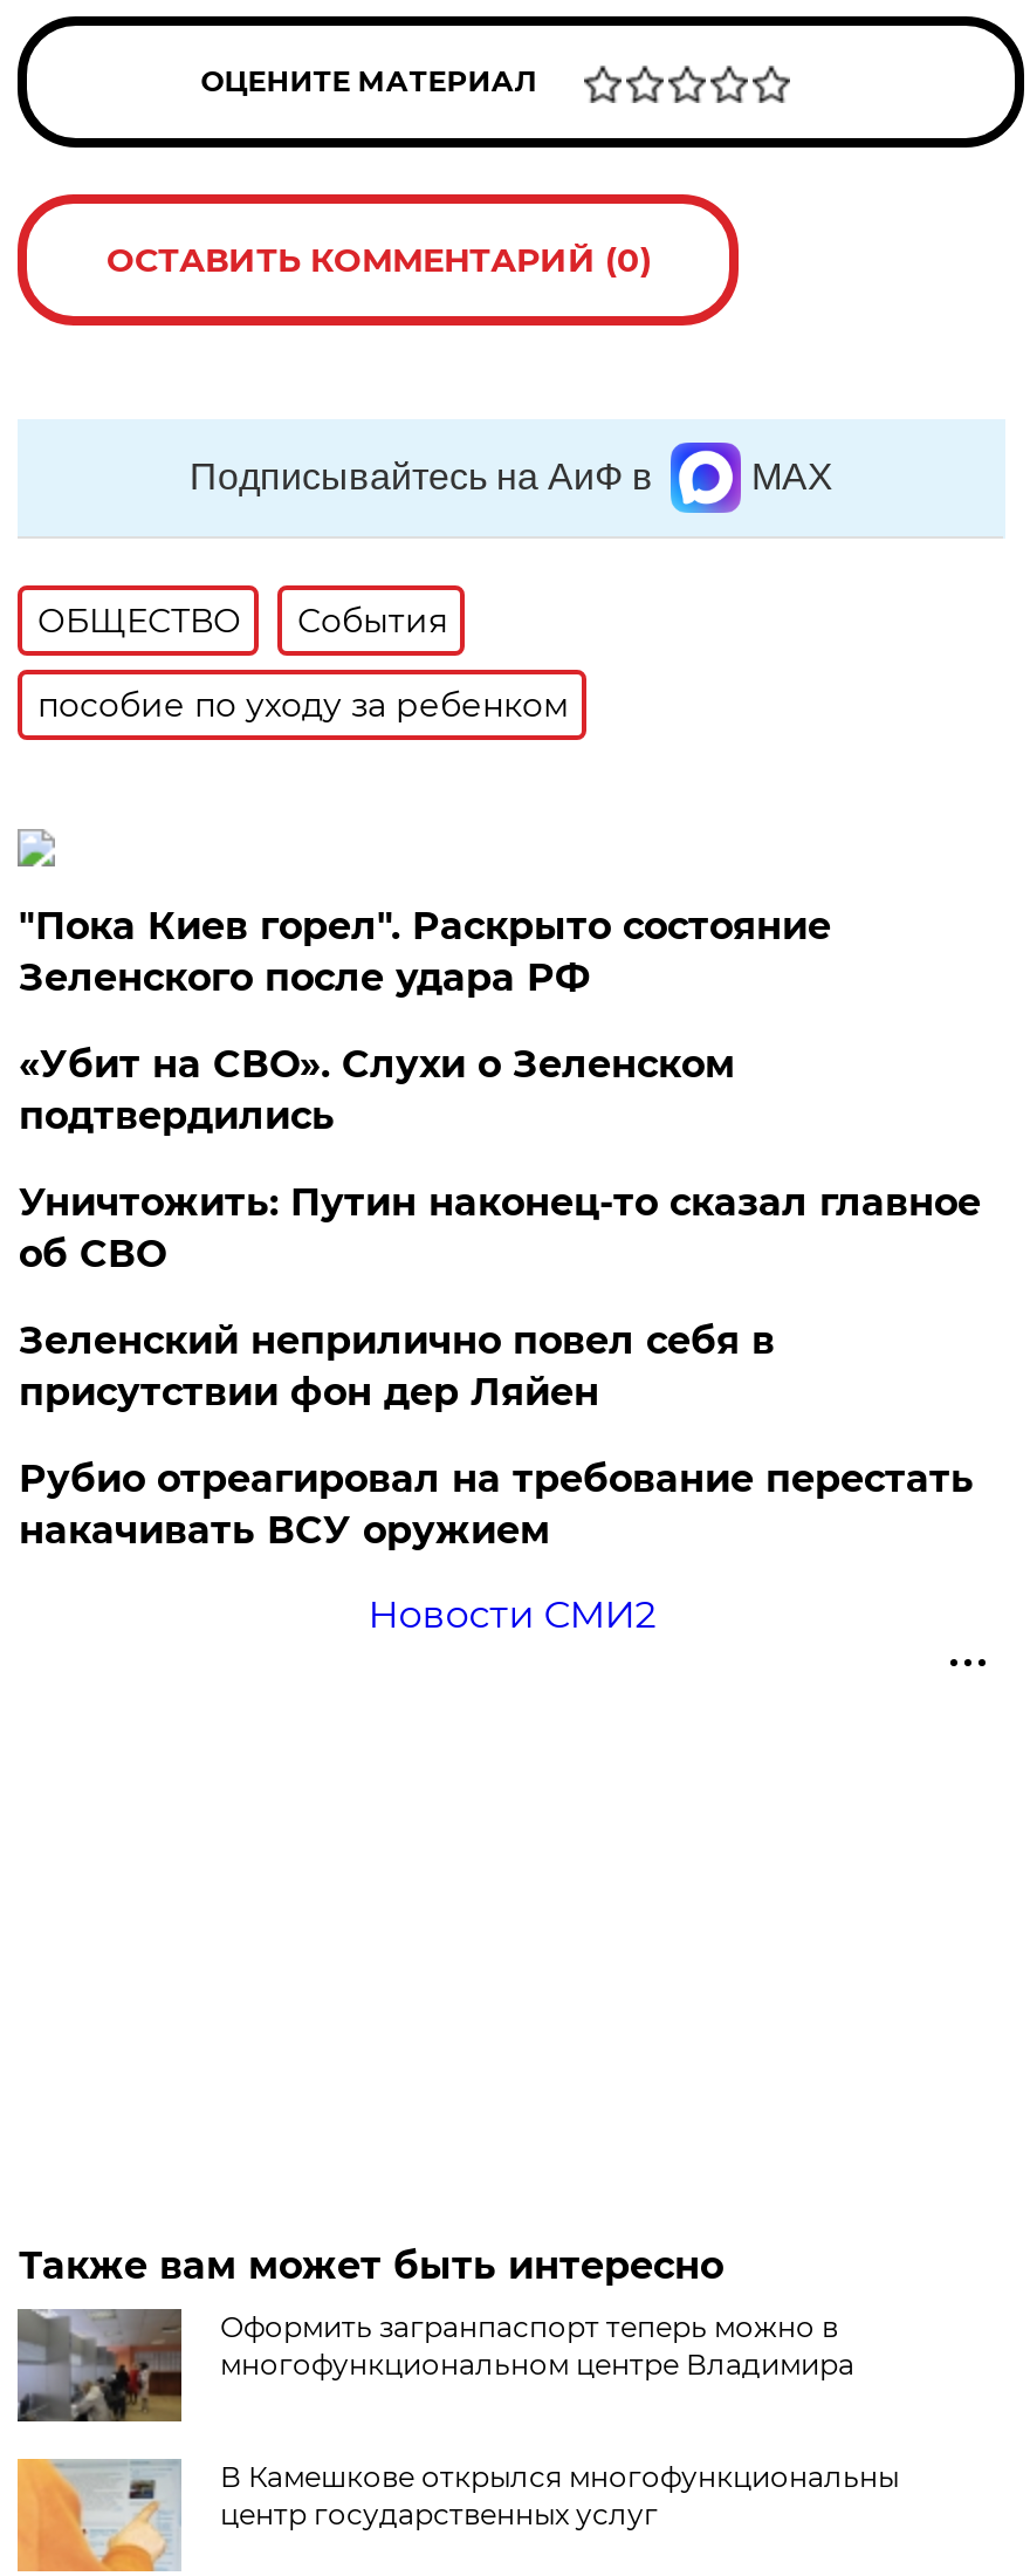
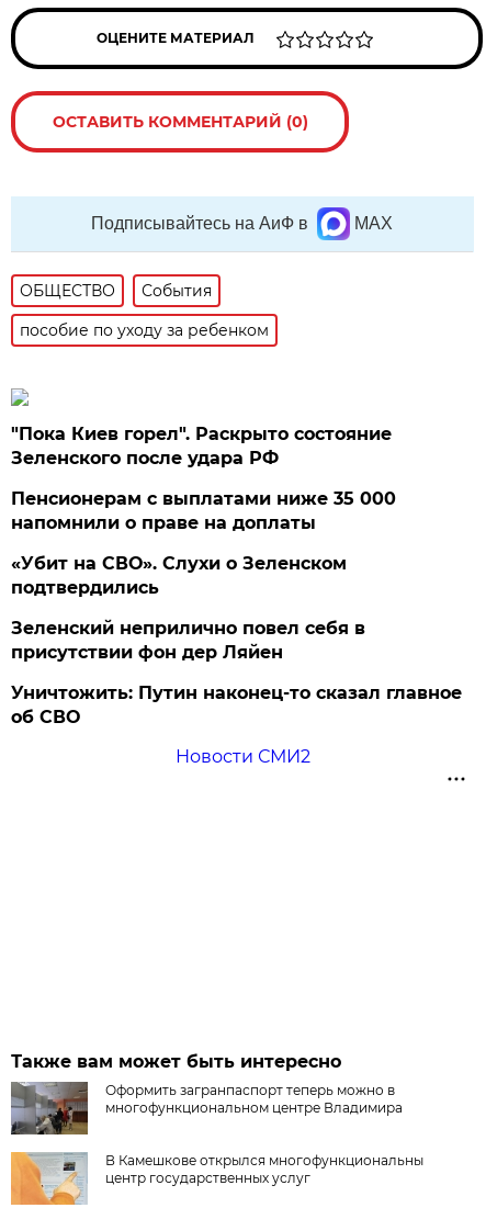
+ Пенсионерам с выплатами ниже 35 000
+ напомнили о праве на доплаты

moved down: «Убит на СВО». Слухи о Зеленском | подтвердились

moved down: Уничтожить: Путин наконец-то сказал главное | об СВО

- Рубио отреагировал на требование перестать
- накачивать ВСУ оружием
